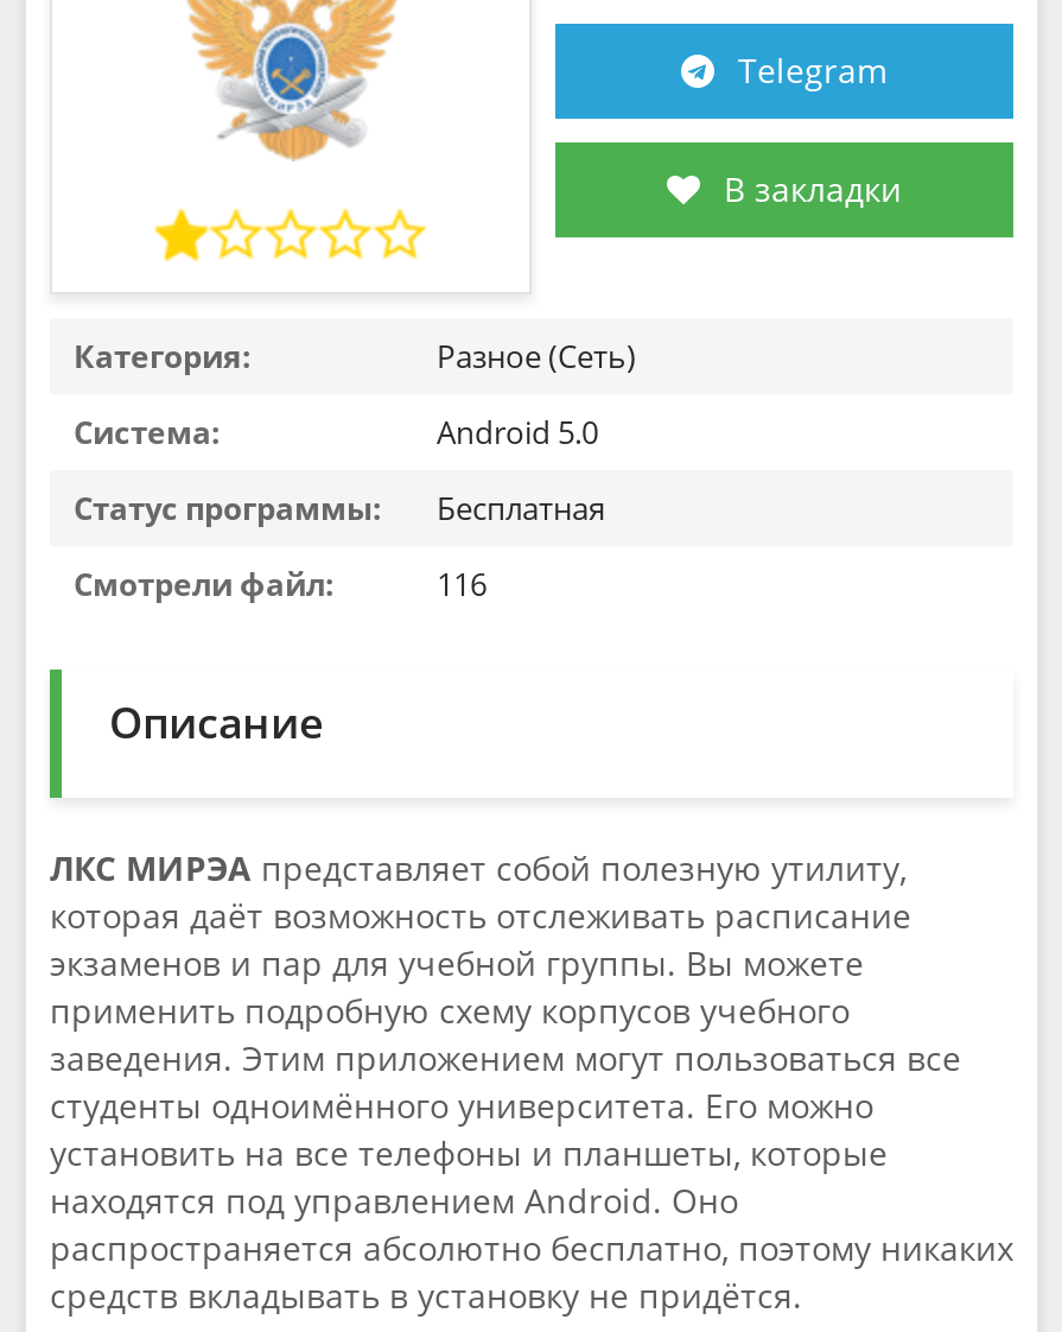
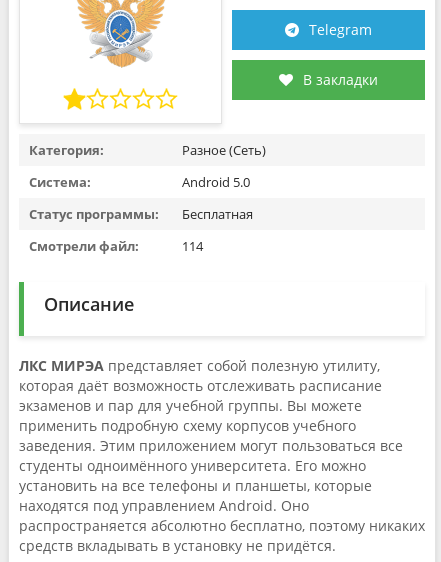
- 116
+ 114
